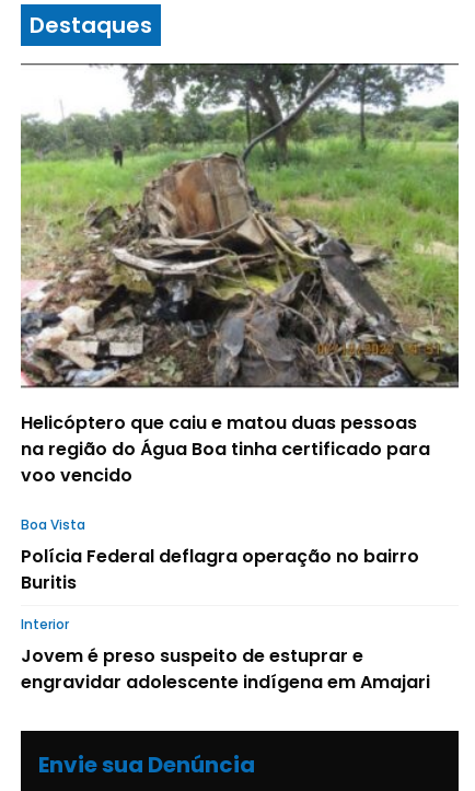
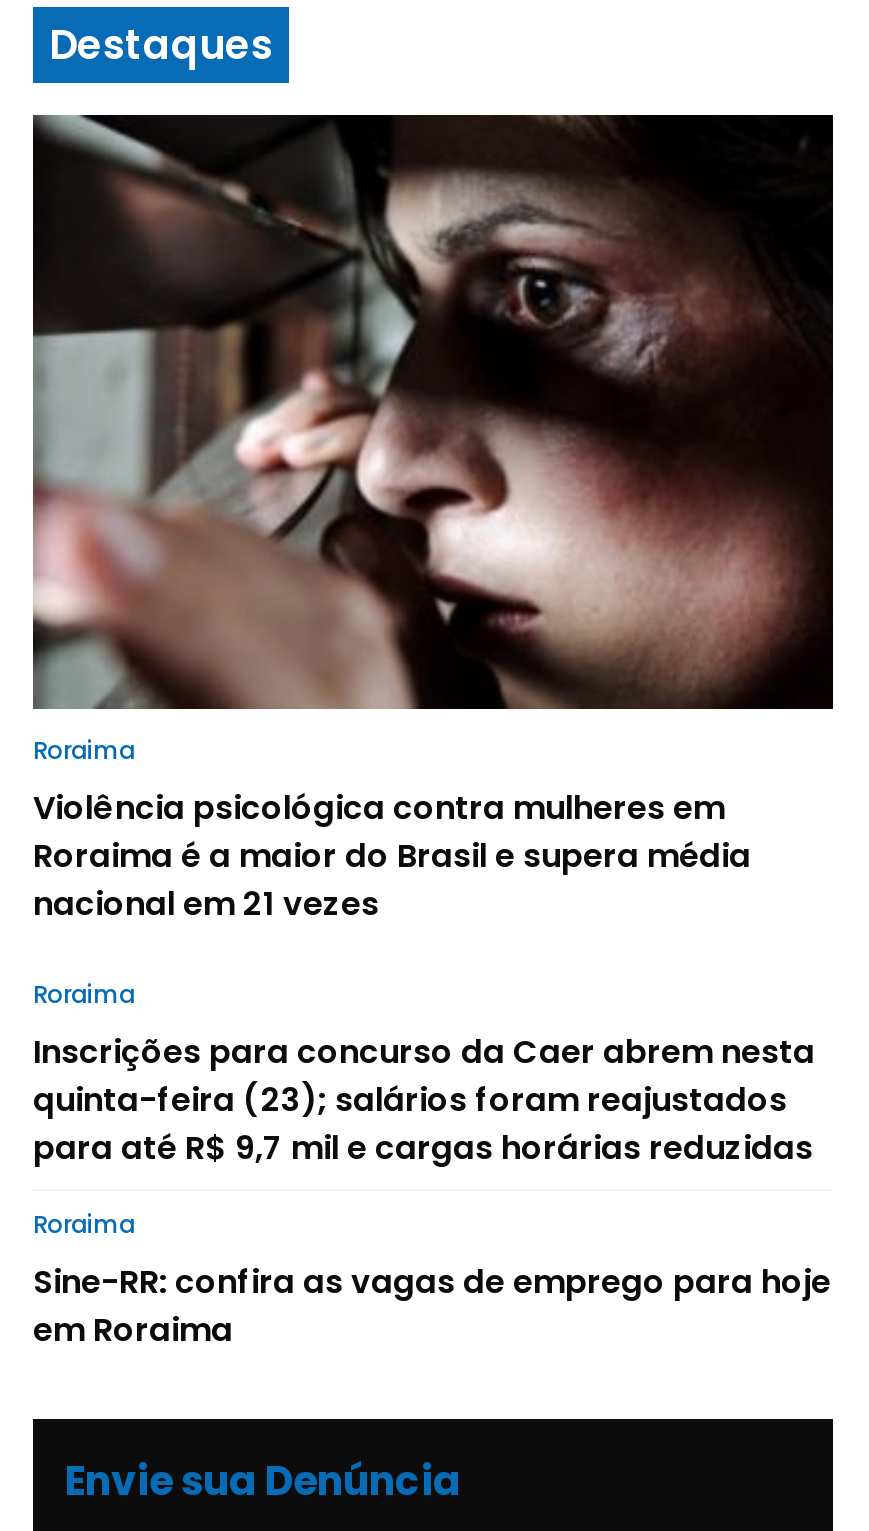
- [image]
- Helicóptero que caiu e matou duas pessoas
- na região do Água Boa tinha certificado para
- voo vencido
+ [image]
+ Roraima
+ Violência psicológica contra mulheres em
+ Roraima é a maior do Brasil e supera média
+ nacional em 21 vezes

- Boa Vista
- Polícia Federal deflagra operação no bairro
- Buritis
+ Roraima
+ Inscrições para concurso da Caer abrem nesta
+ quinta-feira (23); salários foram reajustados
+ para até R$ 9,7 mil e cargas horárias reduzidas

- Interior
- Jovem é preso suspeito de estuprar e
- engravidar adolescente indígena em Amajari
+ Roraima
+ Sine-RR: confira as vagas de emprego para hoje
+ em Roraima
